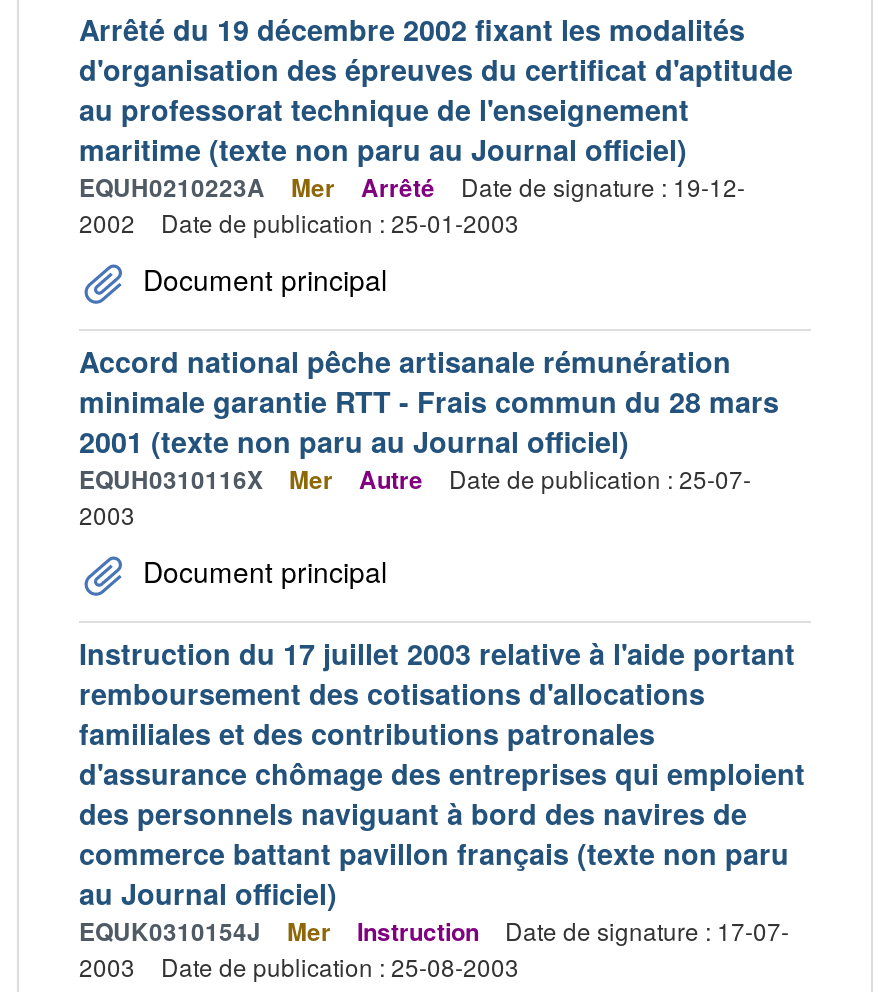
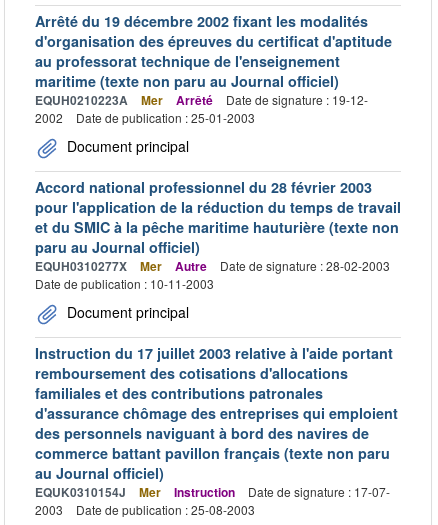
- Accord national pêche artisanale rémunération
- minimale garantie RTT - Frais commun du 28 mars
- 2001 (texte non paru au Journal officiel)
- EQUH0310116X
+ Accord national professionnel du 28 février 2003
+ pour l'application de la réduction du temps de travail
+ et du SMIC à la pêche maritime hauturière (texte non
+ paru au Journal officiel)
+ EQUH0310277X

- Date de publication : 25-07-
- 2003
+ Date de signature : 28-02-2003
+ Date de publication : 10-11-2003
